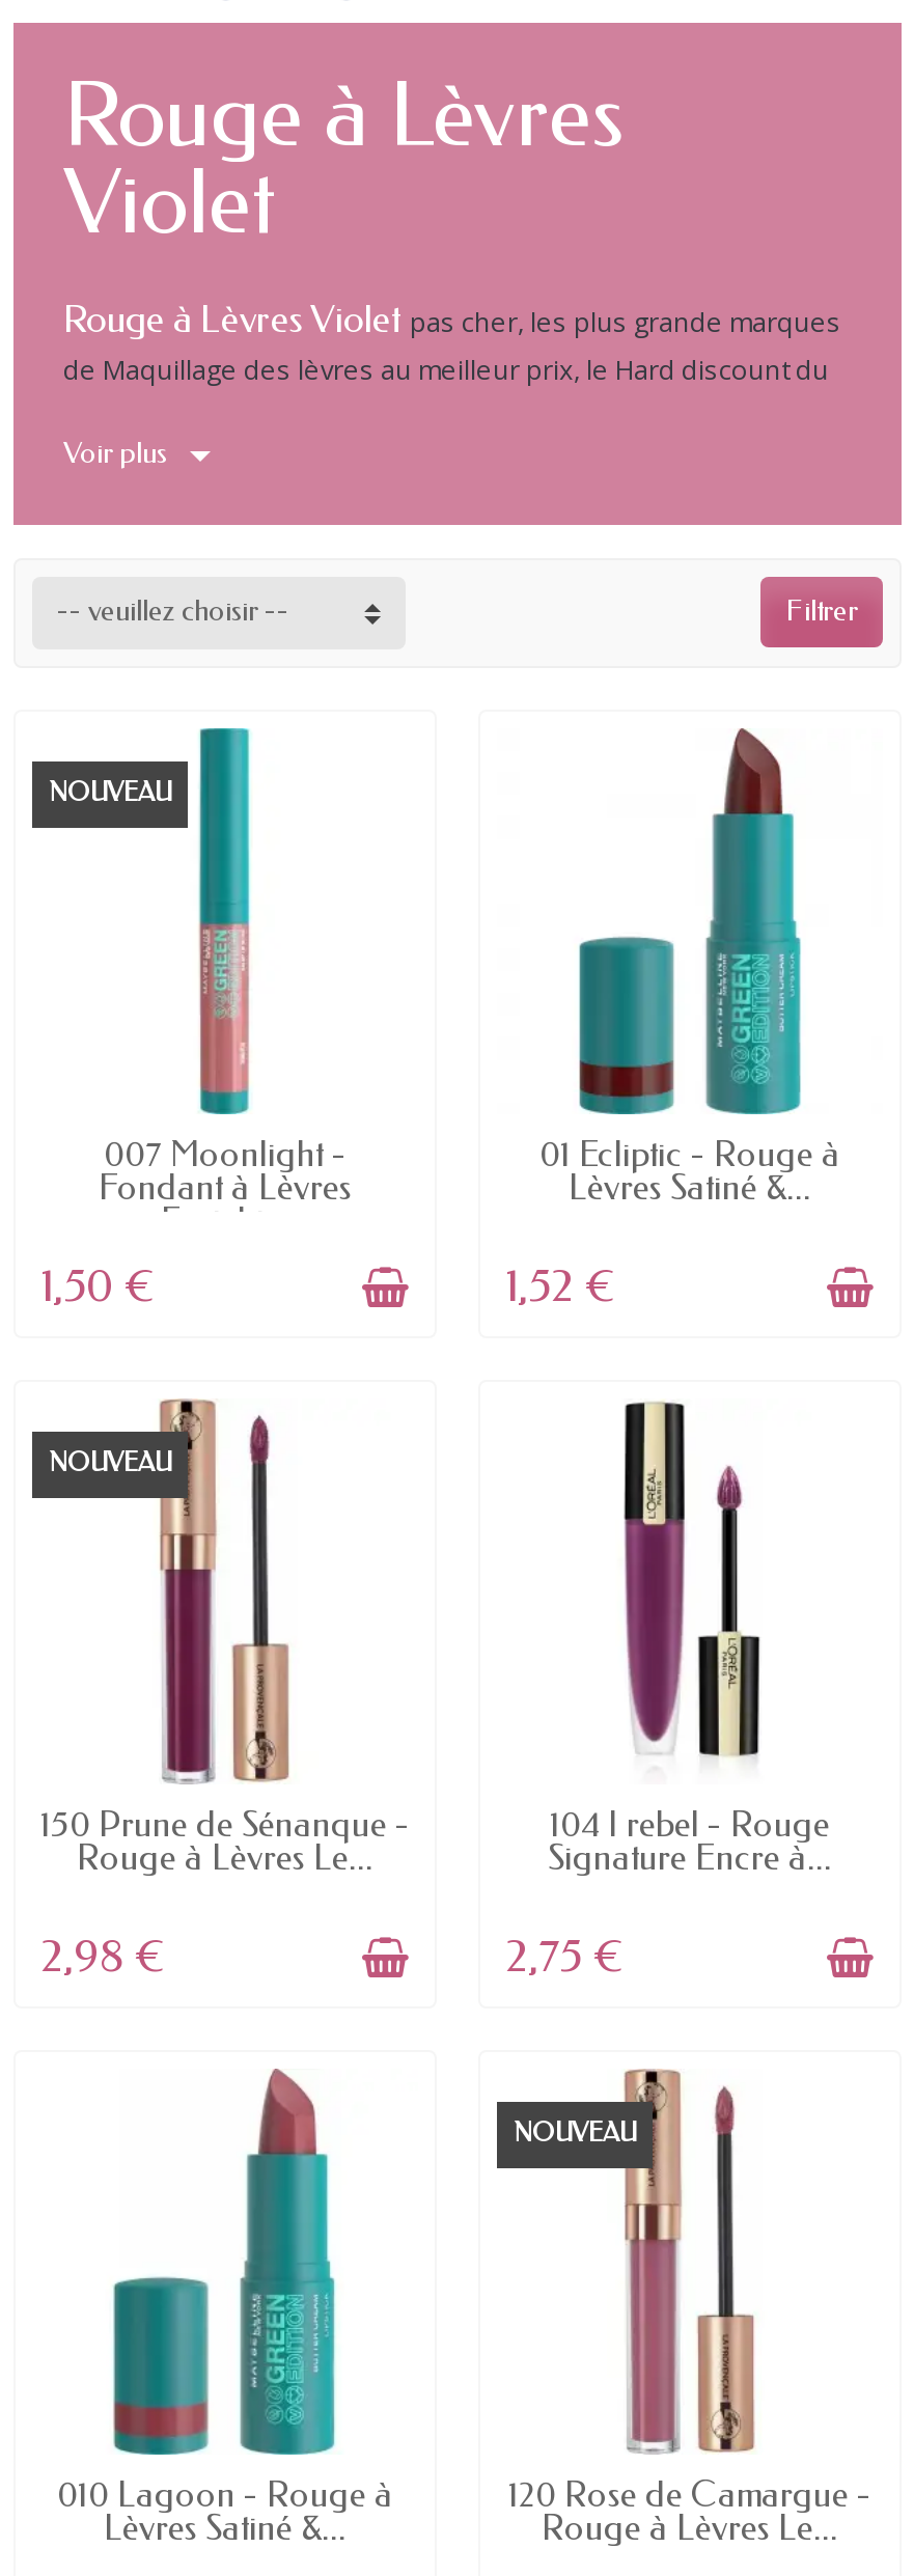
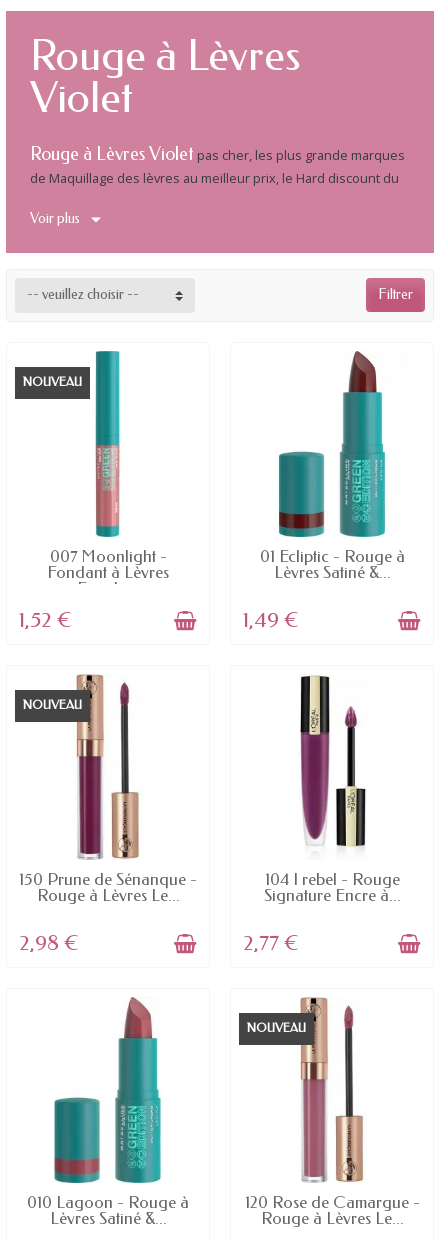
- 1,50 €
+ 1,52 €

- 1,52 €
+ 1,49 €

- 2,75 €
+ 2,77 €
